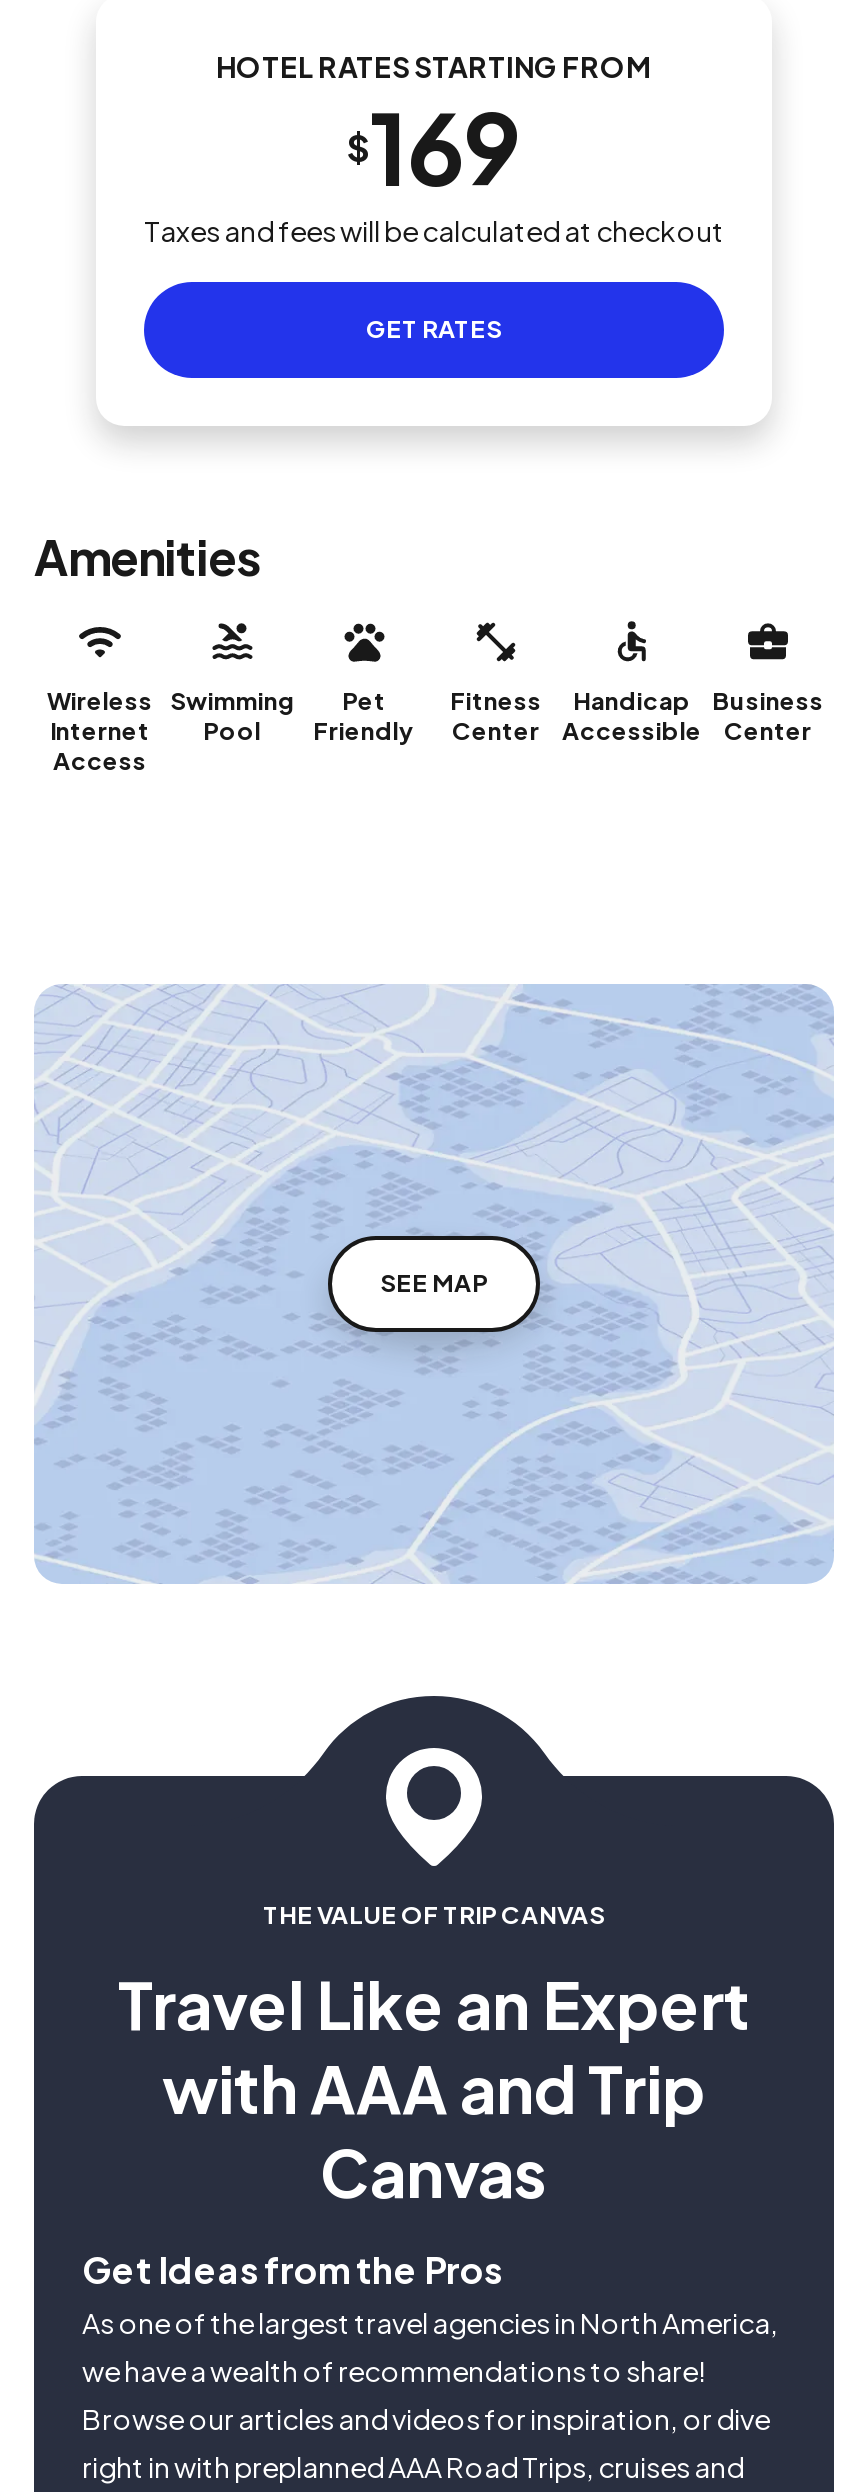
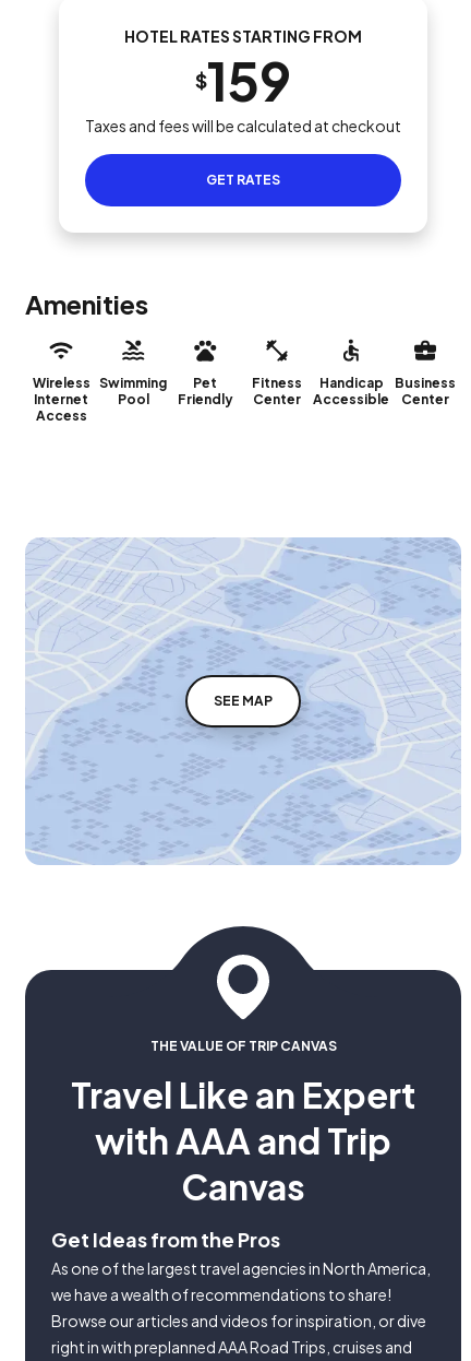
- $169
+ $159
